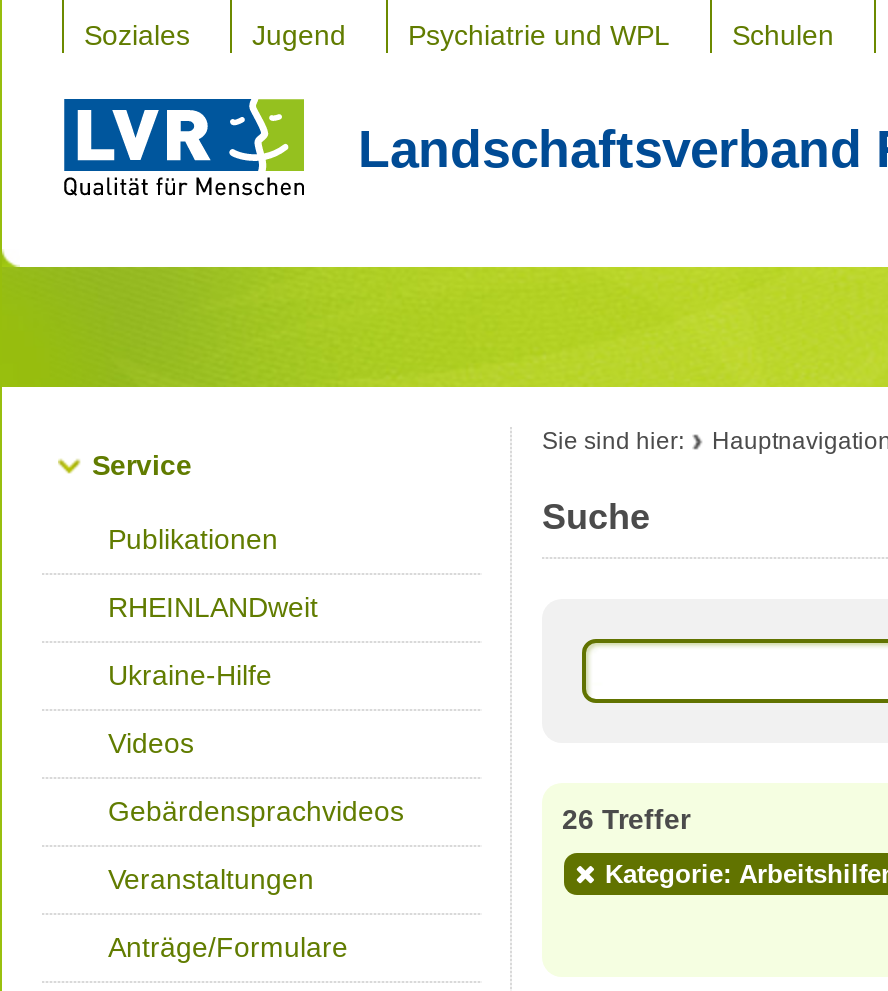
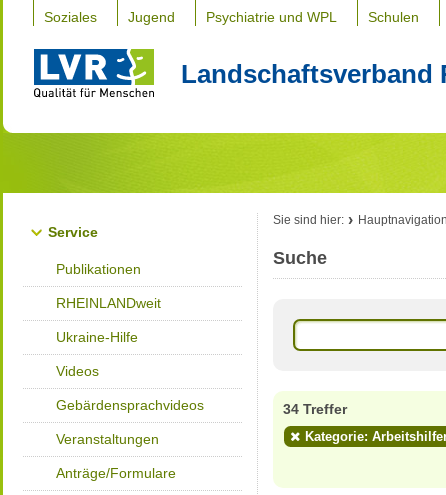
- 26 Treffer
+ 34 Treffer
